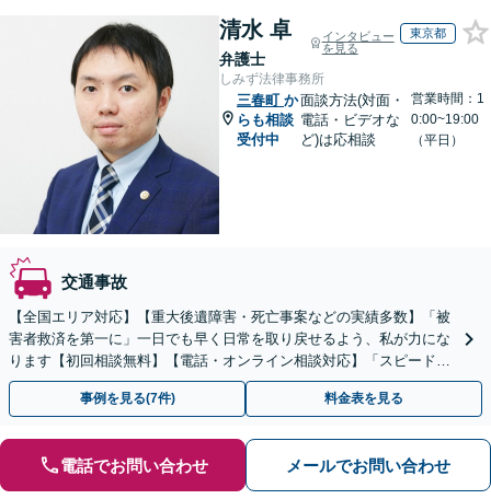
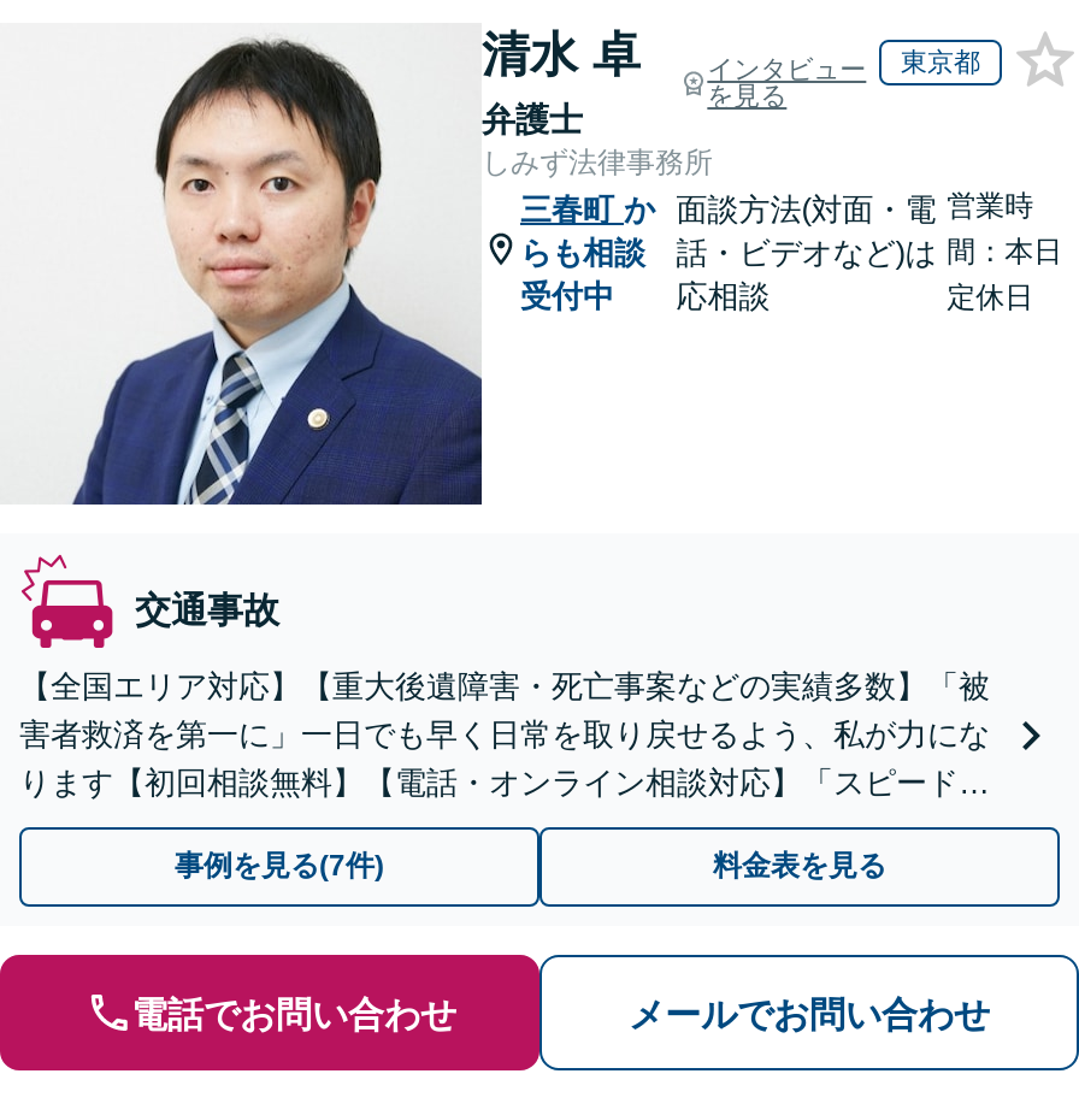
- 営業時間：1
- 0:00~19:00
- （平日）
+ 営業時
+ 間：本日
+ 定休日
